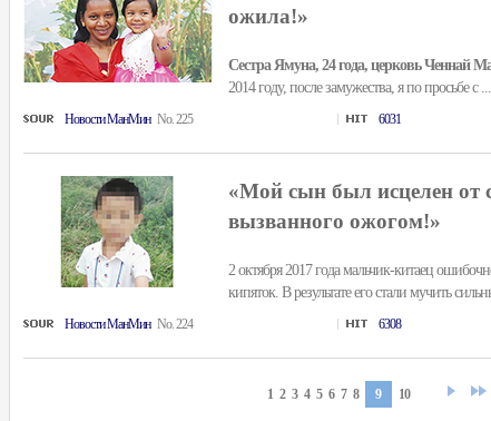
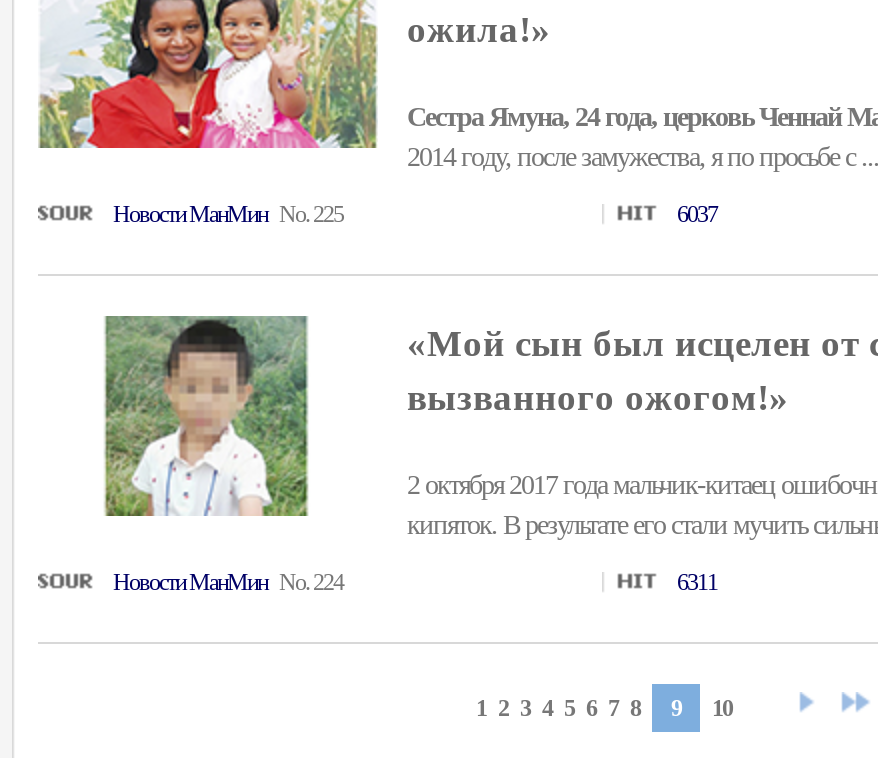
- 6031
+ 6037

- 6308
+ 6311
